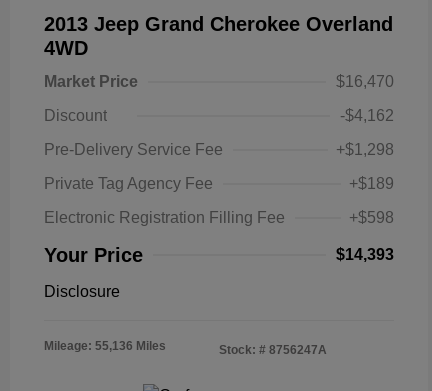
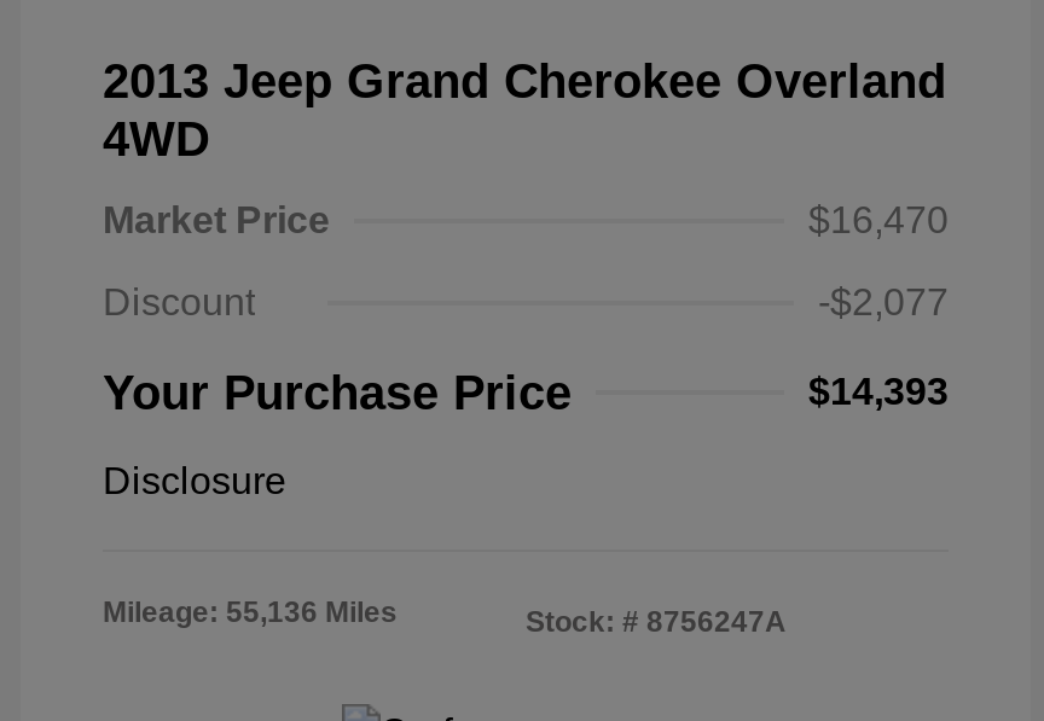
- -$4,162
- Pre-Delivery Service Fee
- +$1,298
- Private Tag Agency Fee
- +$189
- Electronic Registration Filling Fee
- +$598
- Your Price
+ -$2,077
+ Your Purchase Price
